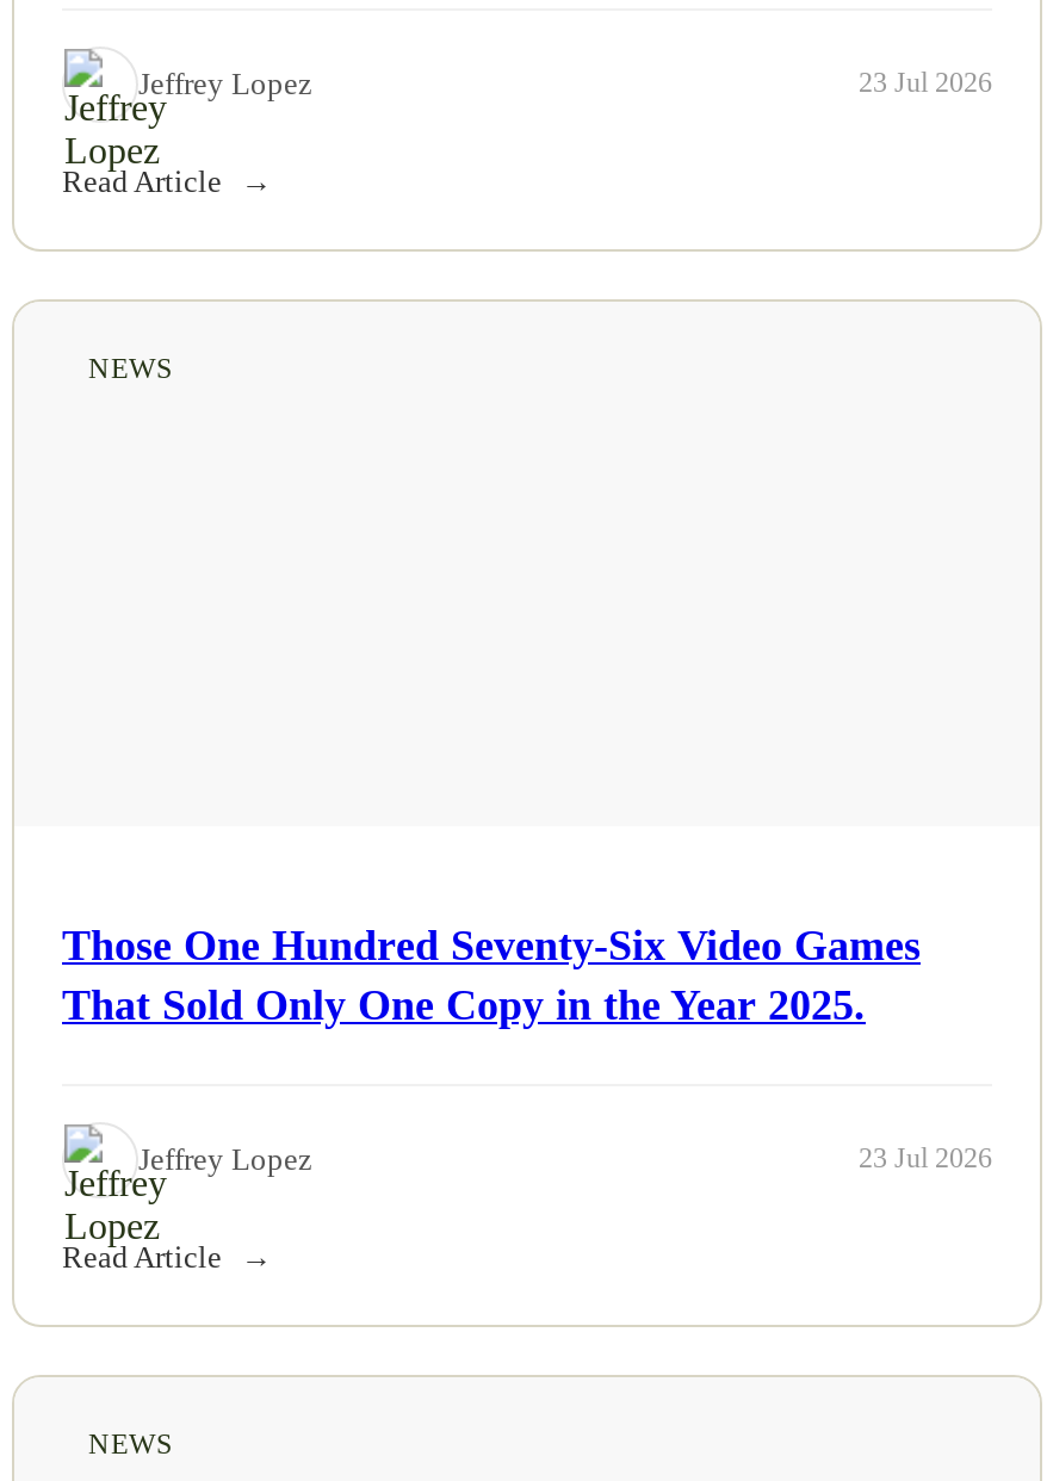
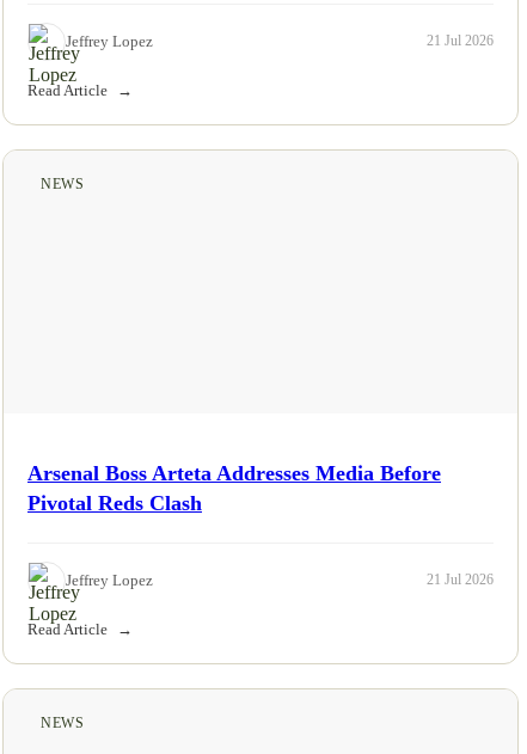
- 23 Jul 2026
+ 21 Jul 2026

- Those One Hundred Seventy-Six Video Games
- That Sold Only One Copy in the Year 2025.
+ Arsenal Boss Arteta Addresses Media Before
+ Pivotal Reds Clash

- 23 Jul 2026
+ 21 Jul 2026
